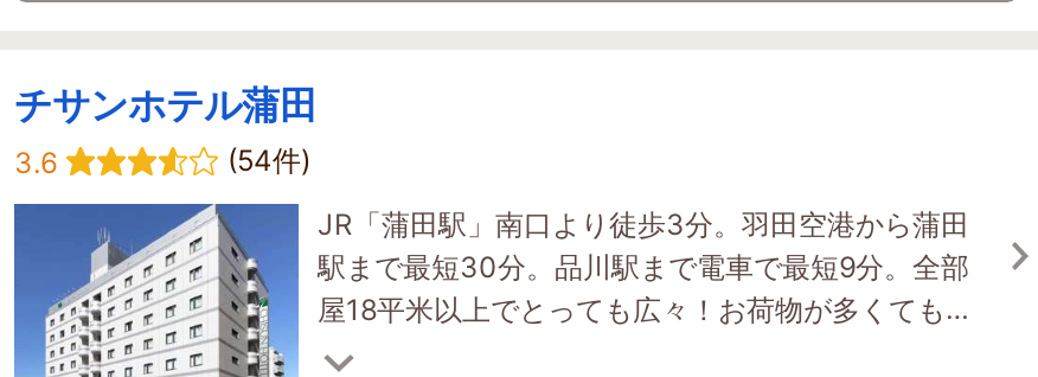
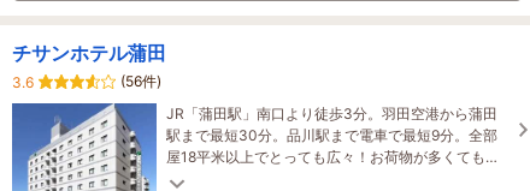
- (54件)
+ (56件)
